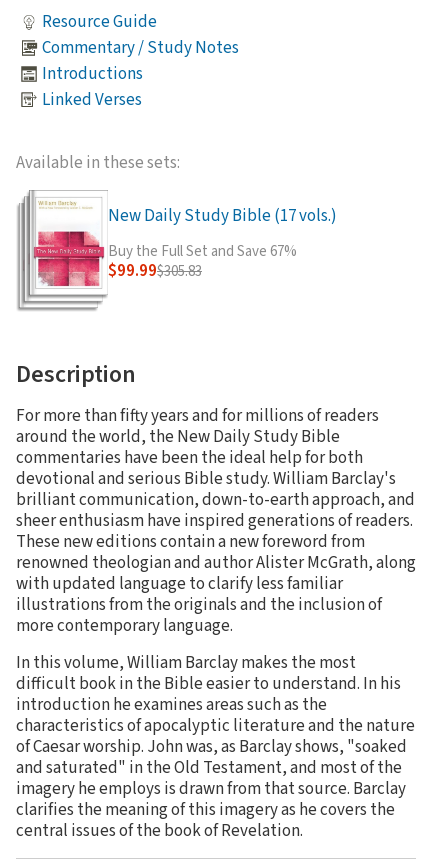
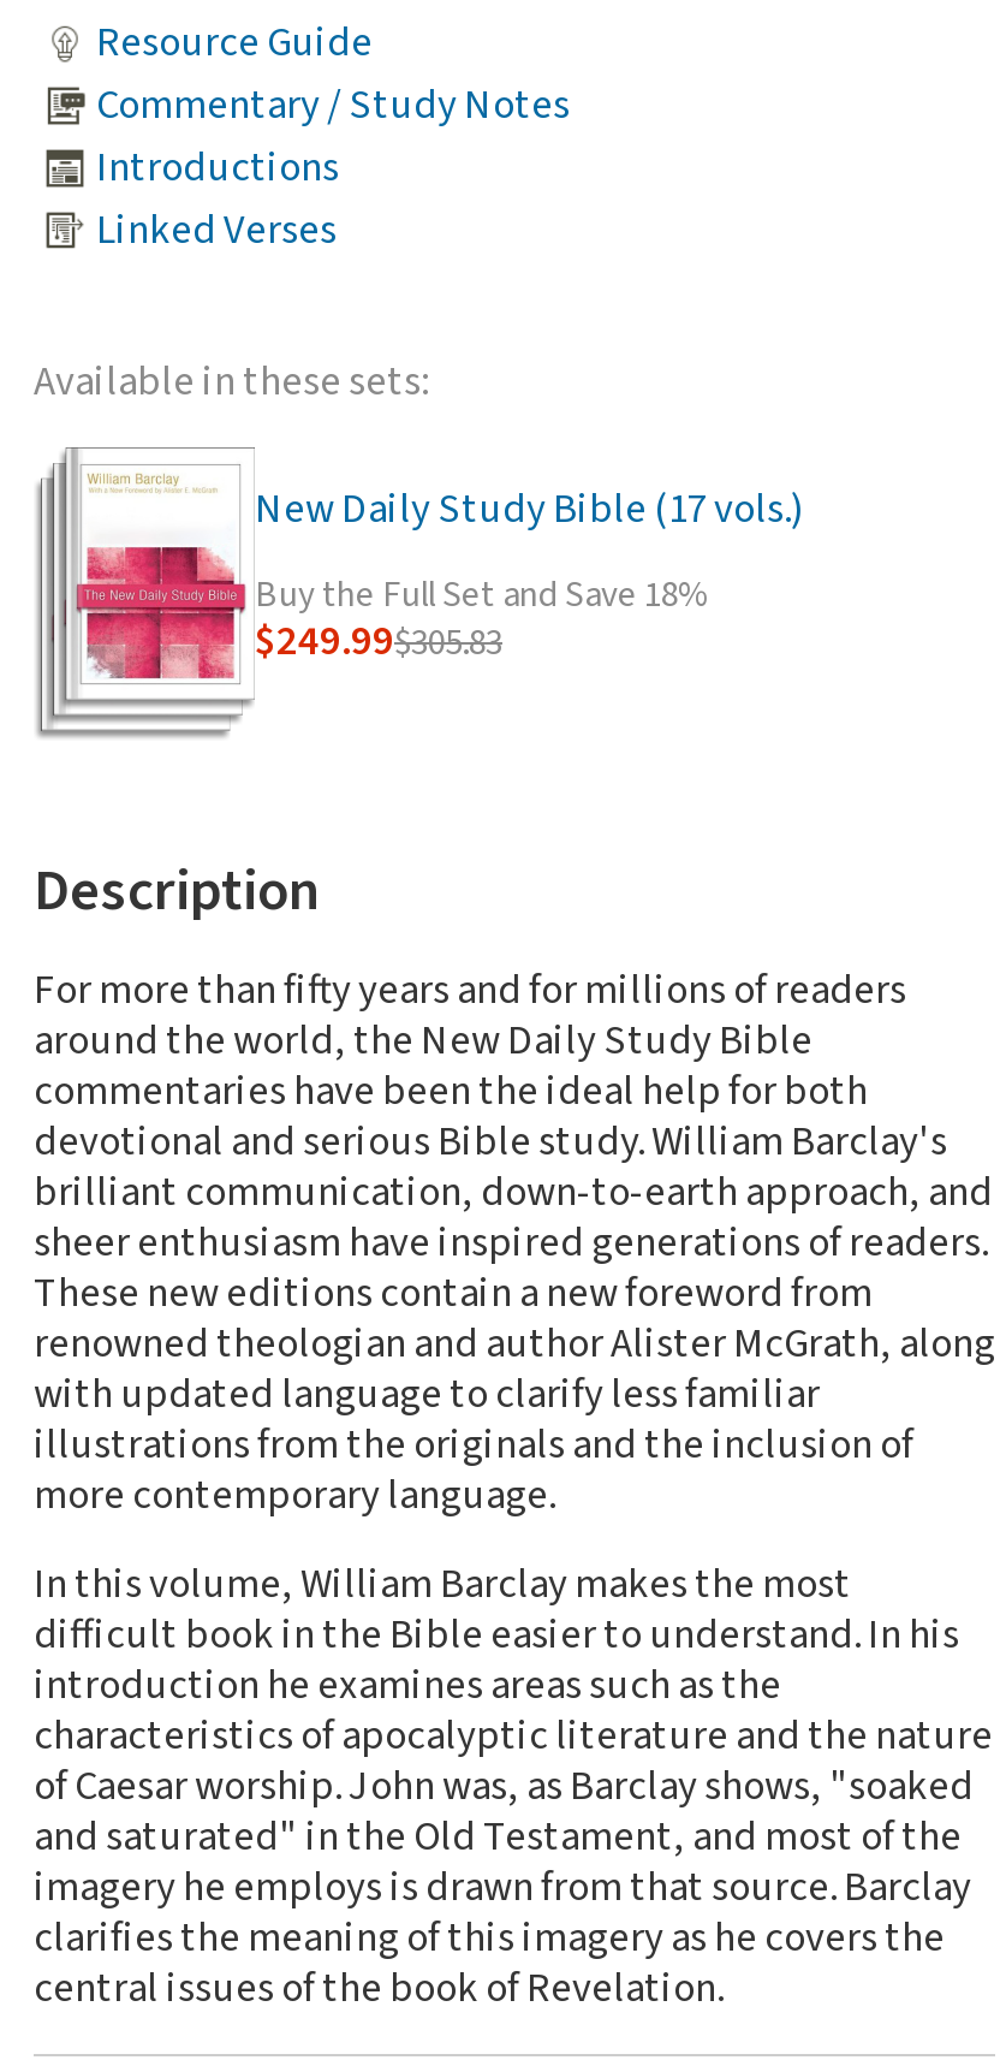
- Buy the Full Set and Save 67%
+ Buy the Full Set and Save 18%

- $99.99$305.83
+ $249.99$305.83
